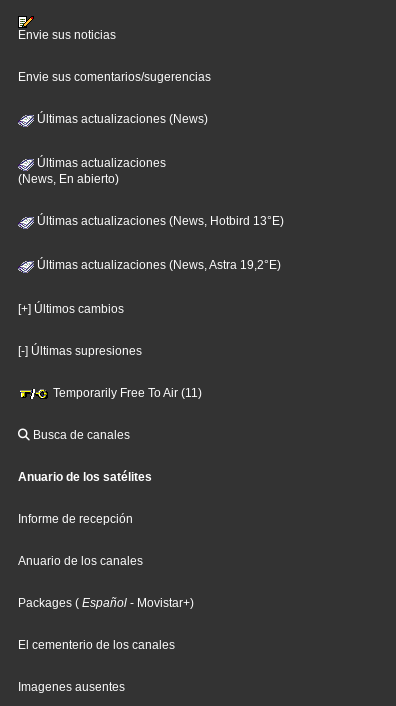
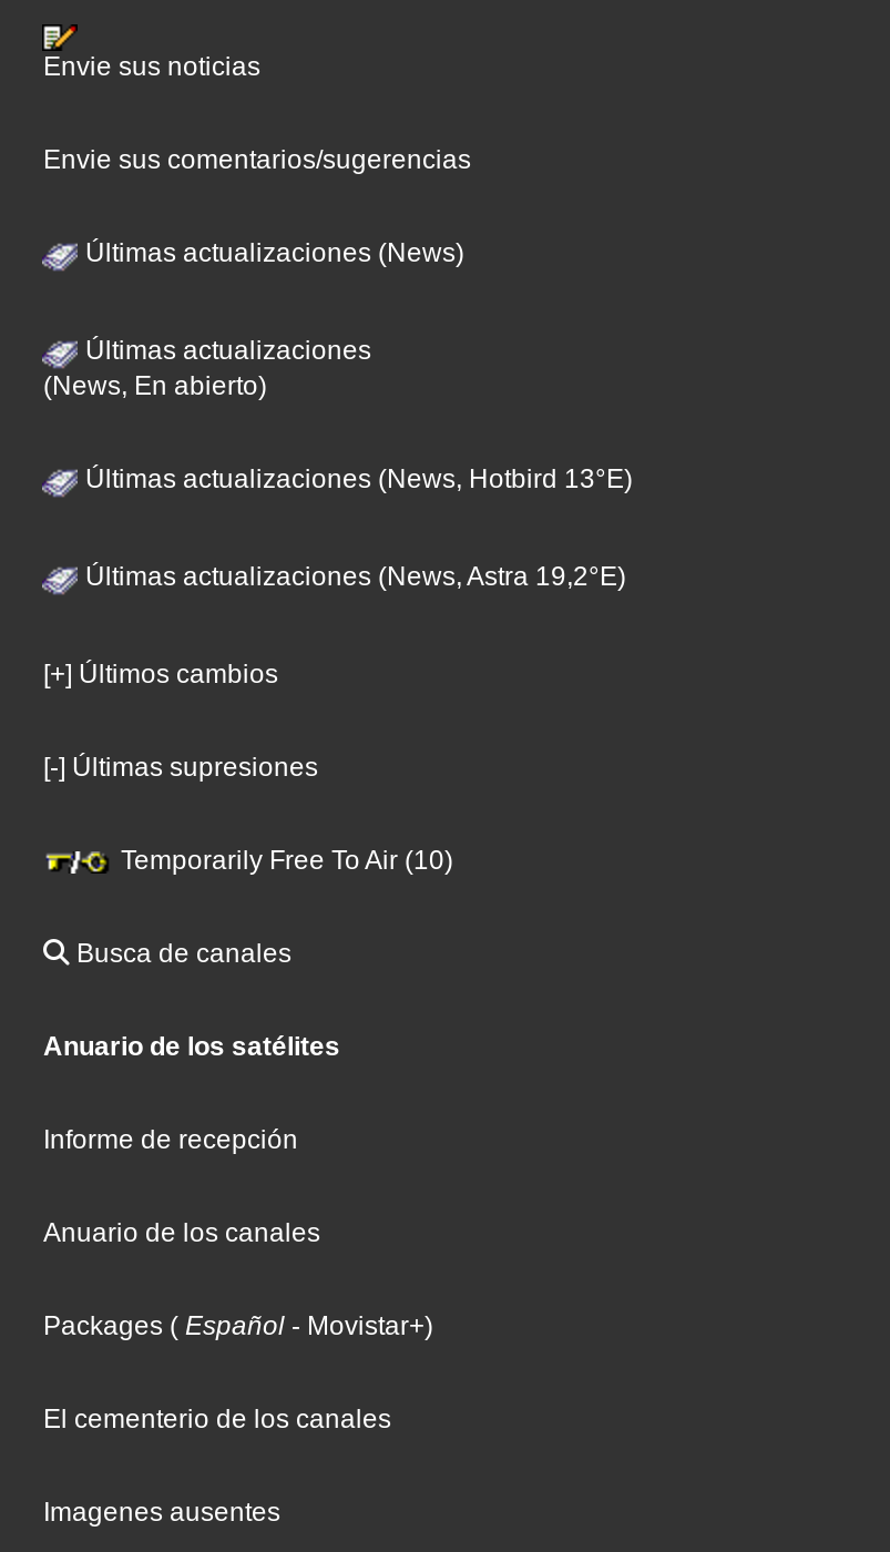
- Temporarily Free To Air (11)
+ Temporarily Free To Air (10)
